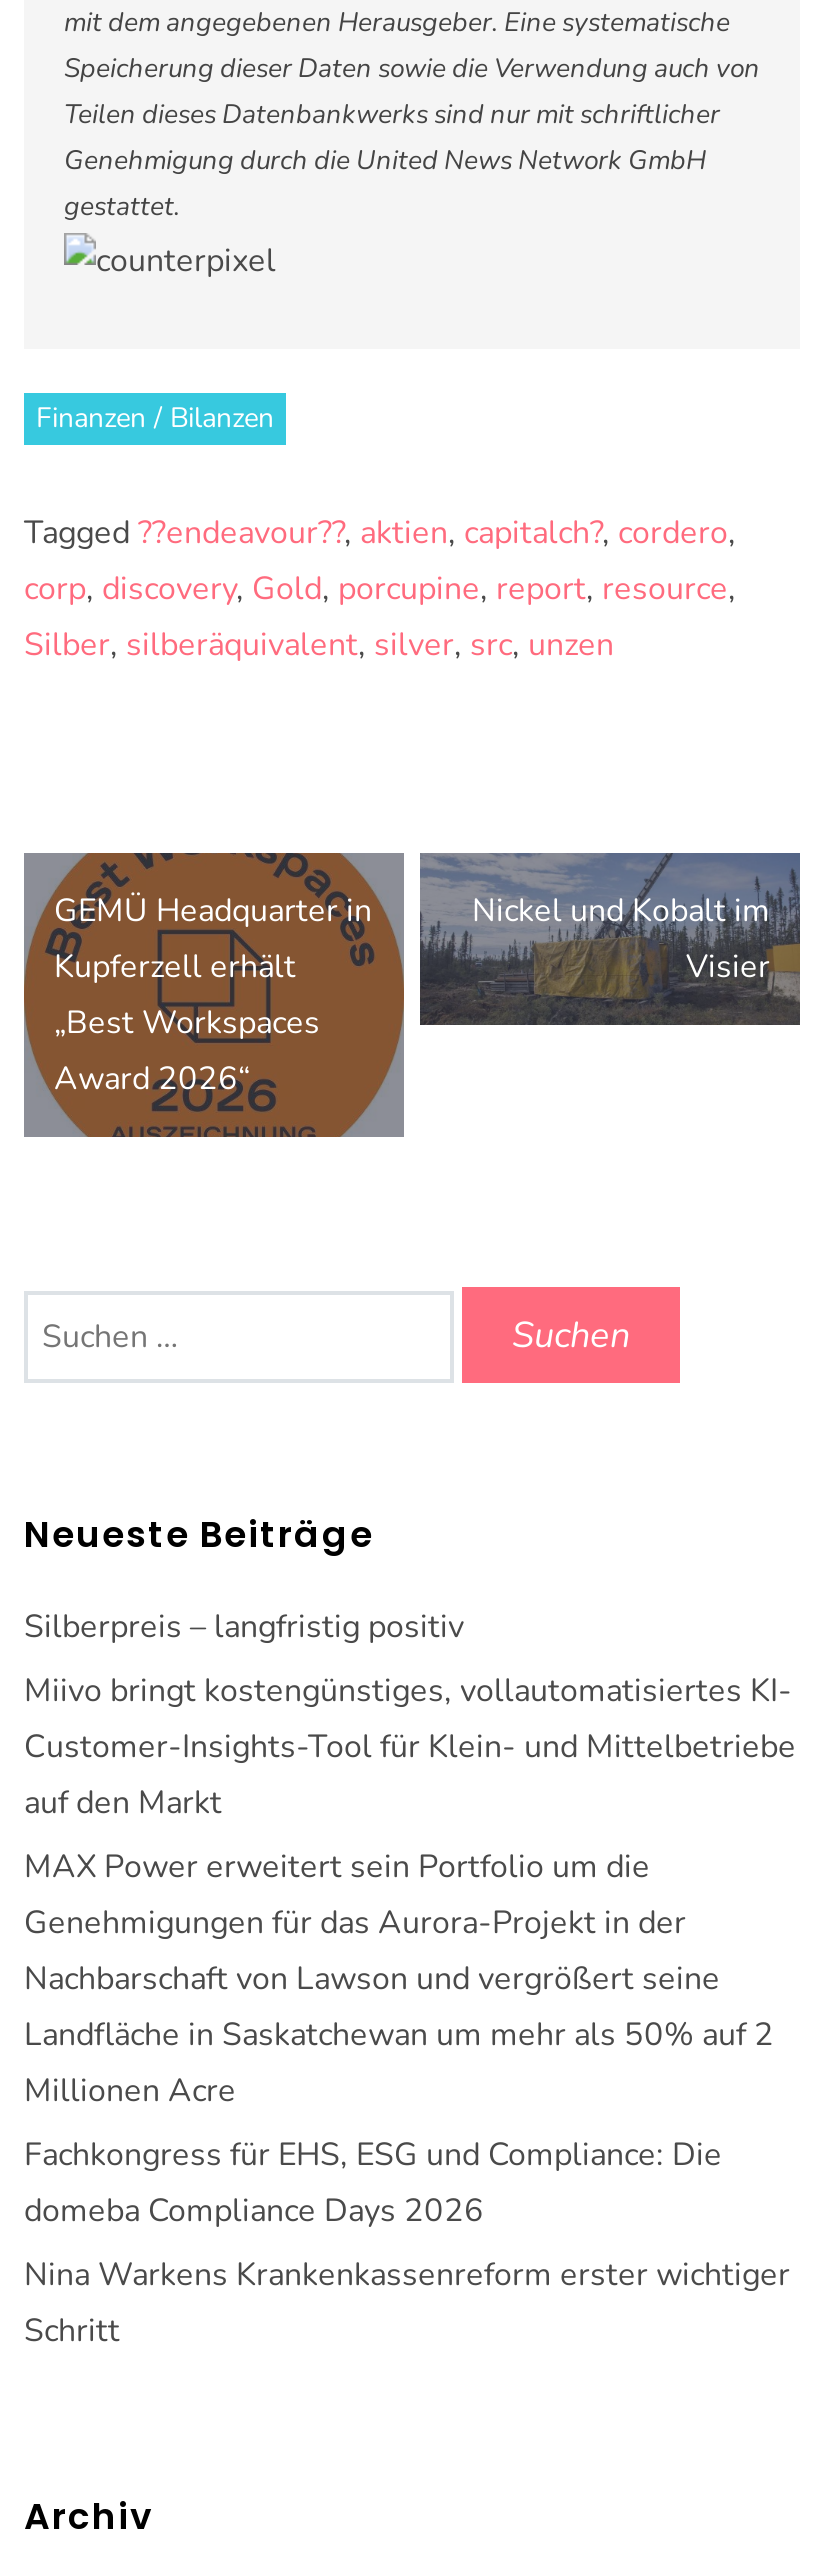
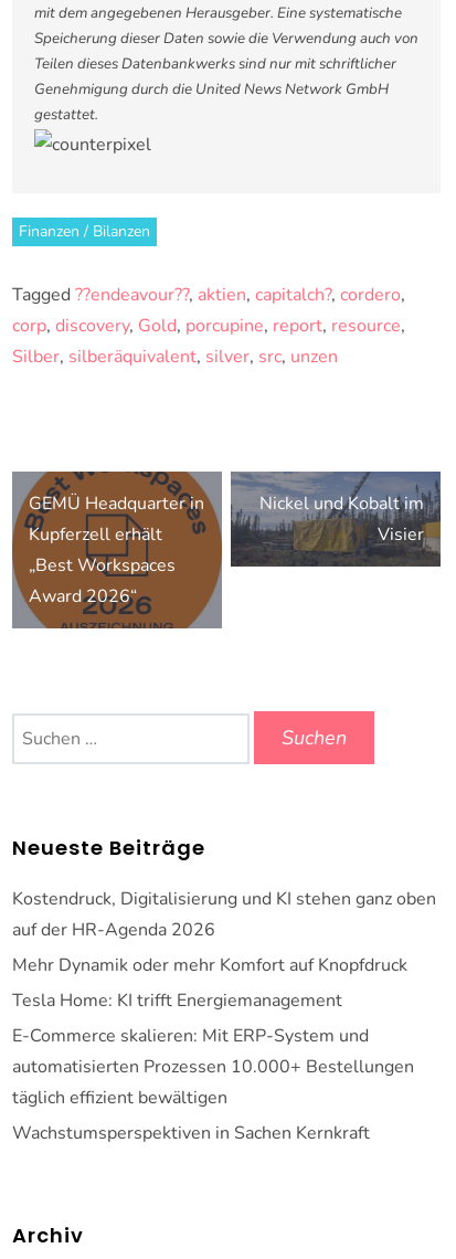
- Silberpreis – langfristig positiv
+ Kostendruck, Digitalisierung und KI stehen ganz oben
+ auf der HR-Agenda 2026

- Miivo bringt kostengünstiges, vollautomatisiertes KI-
- Customer-Insights-Tool für Klein- und Mittelbetriebe
- auf den Markt
+ Mehr Dynamik oder mehr Komfort auf Knopfdruck

- MAX Power erweitert sein Portfolio um die
- Genehmigungen für das Aurora-Projekt in der
- Nachbarschaft von Lawson und vergrößert seine
- Landfläche in Saskatchewan um mehr als 50% auf 2
- Millionen Acre
+ Tesla Home: KI trifft Energiemanagement

- Fachkongress für EHS, ESG und Compliance: Die
- domeba Compliance Days 2026
+ E-Commerce skalieren: Mit ERP-System und
+ automatisierten Prozessen 10.000+ Bestellungen
+ täglich effizient bewältigen

- Nina Warkens Krankenkassenreform erster wichtiger
- Schritt
+ Wachstumsperspektiven in Sachen Kernkraft
